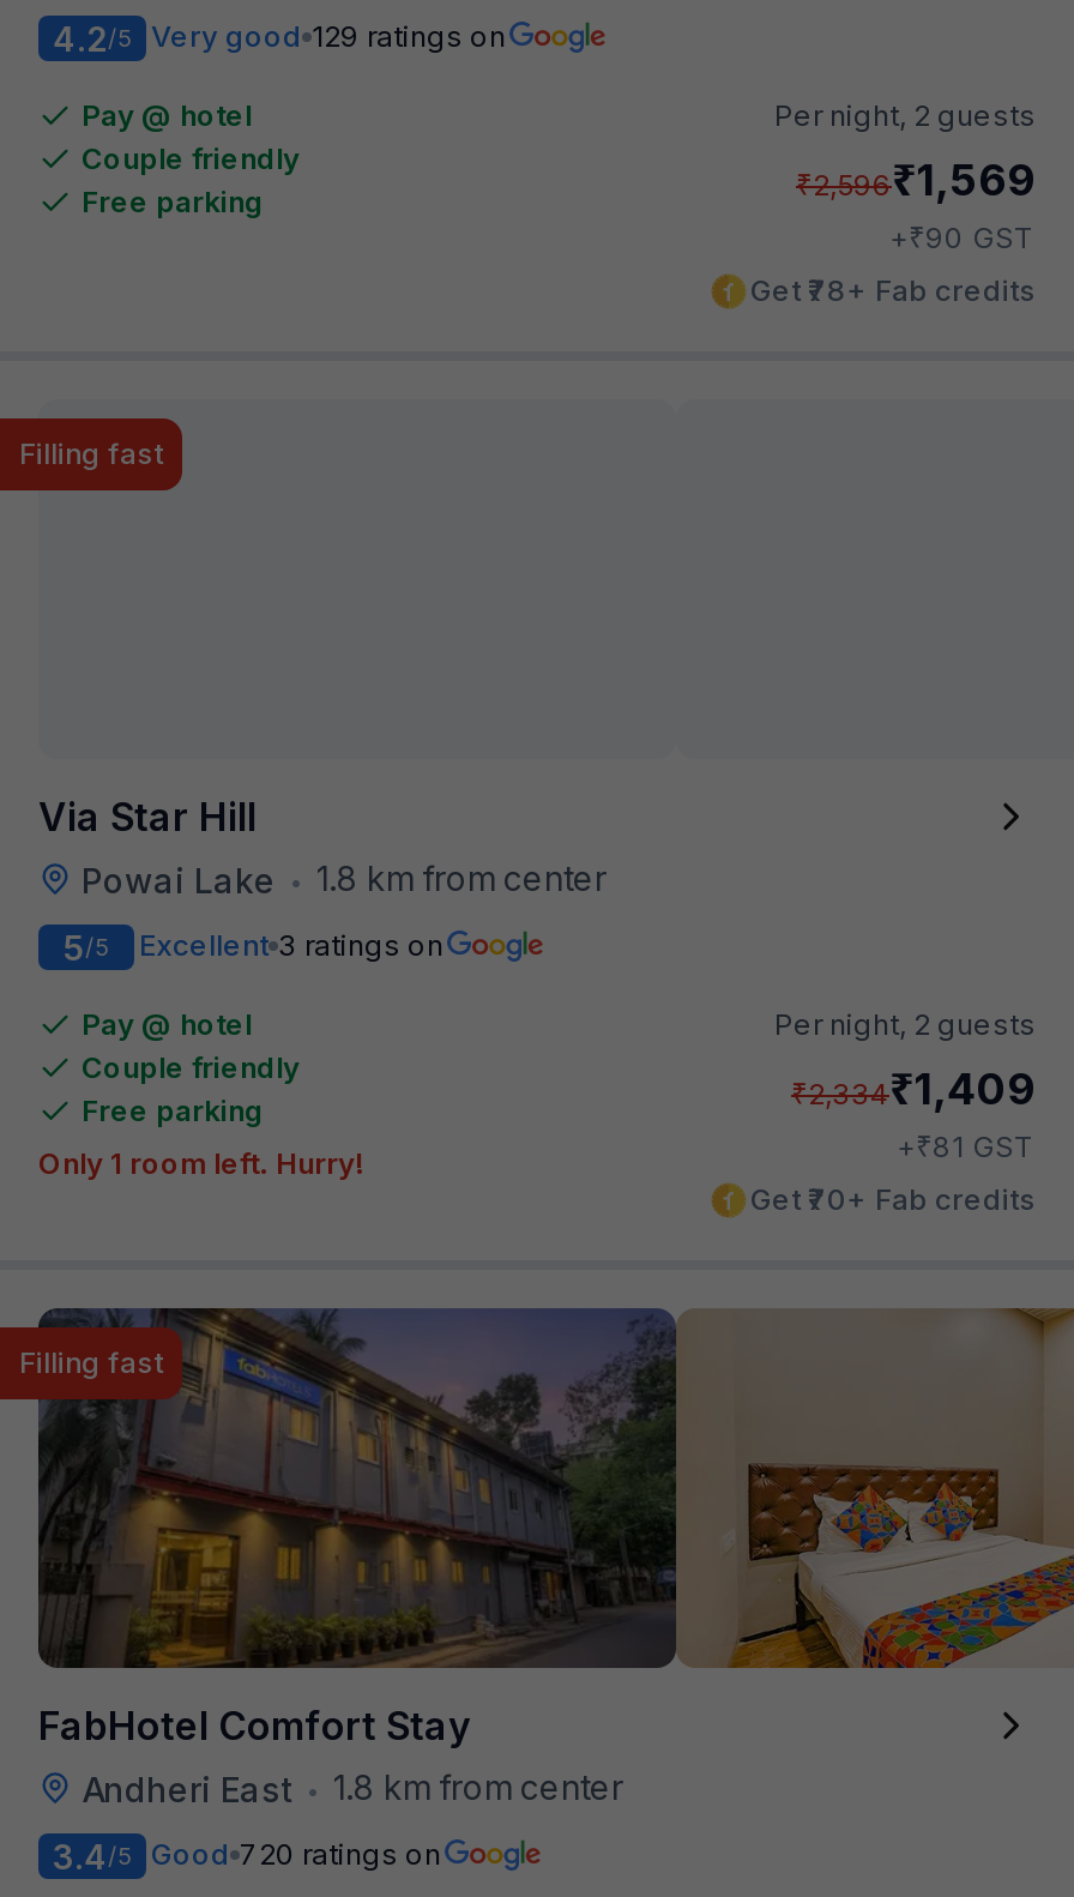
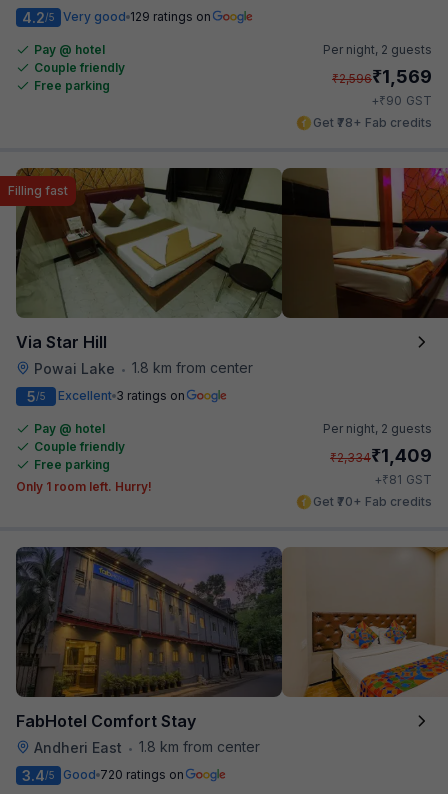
+ [image]

- Filling fast
